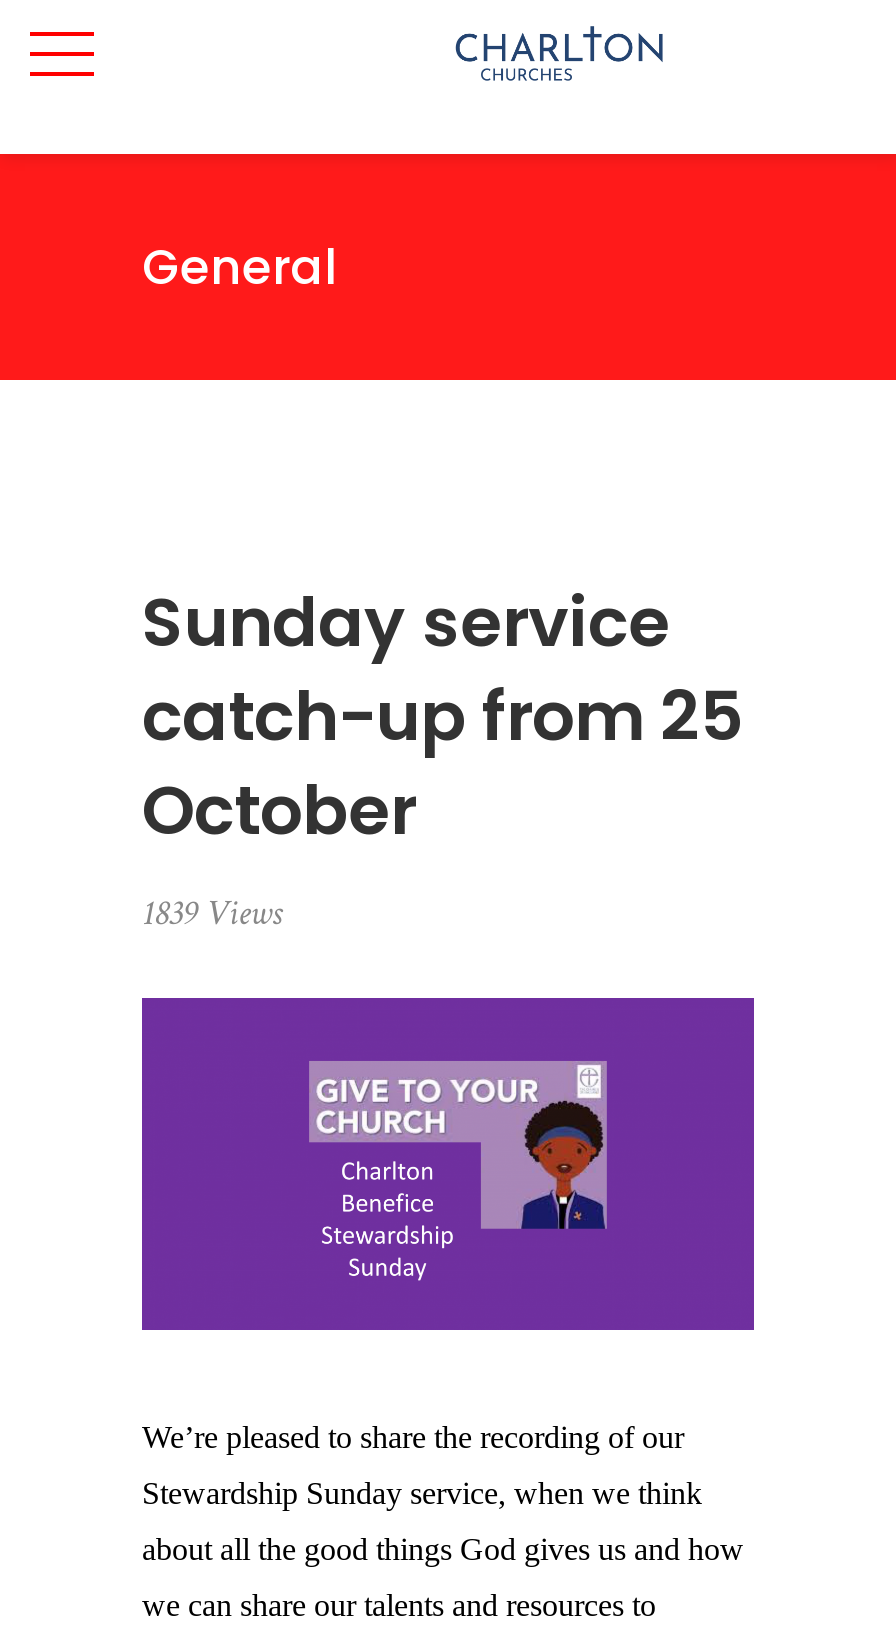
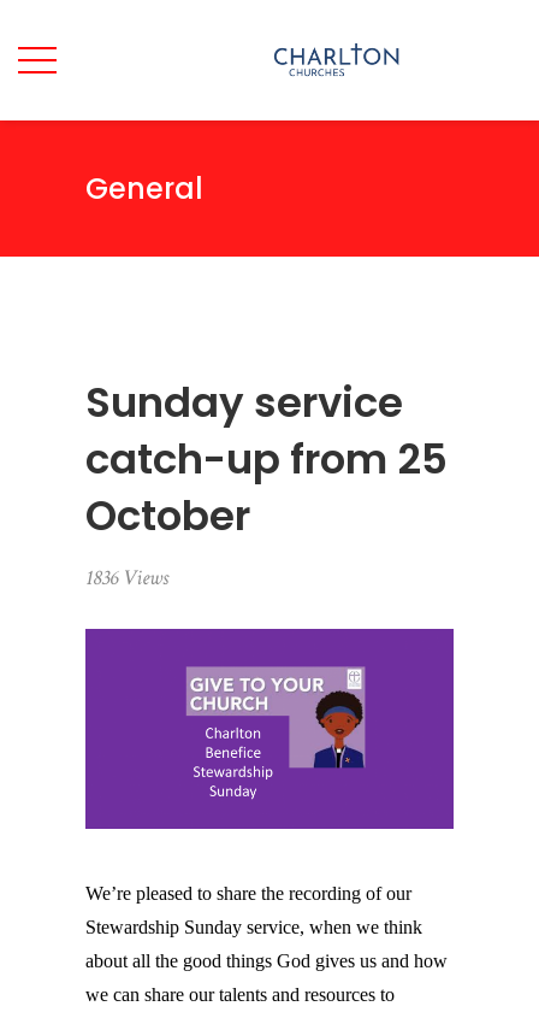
- 1839 Views
+ 1836 Views
